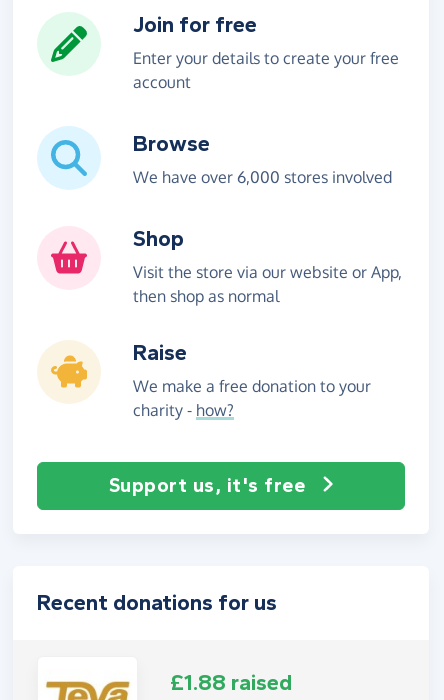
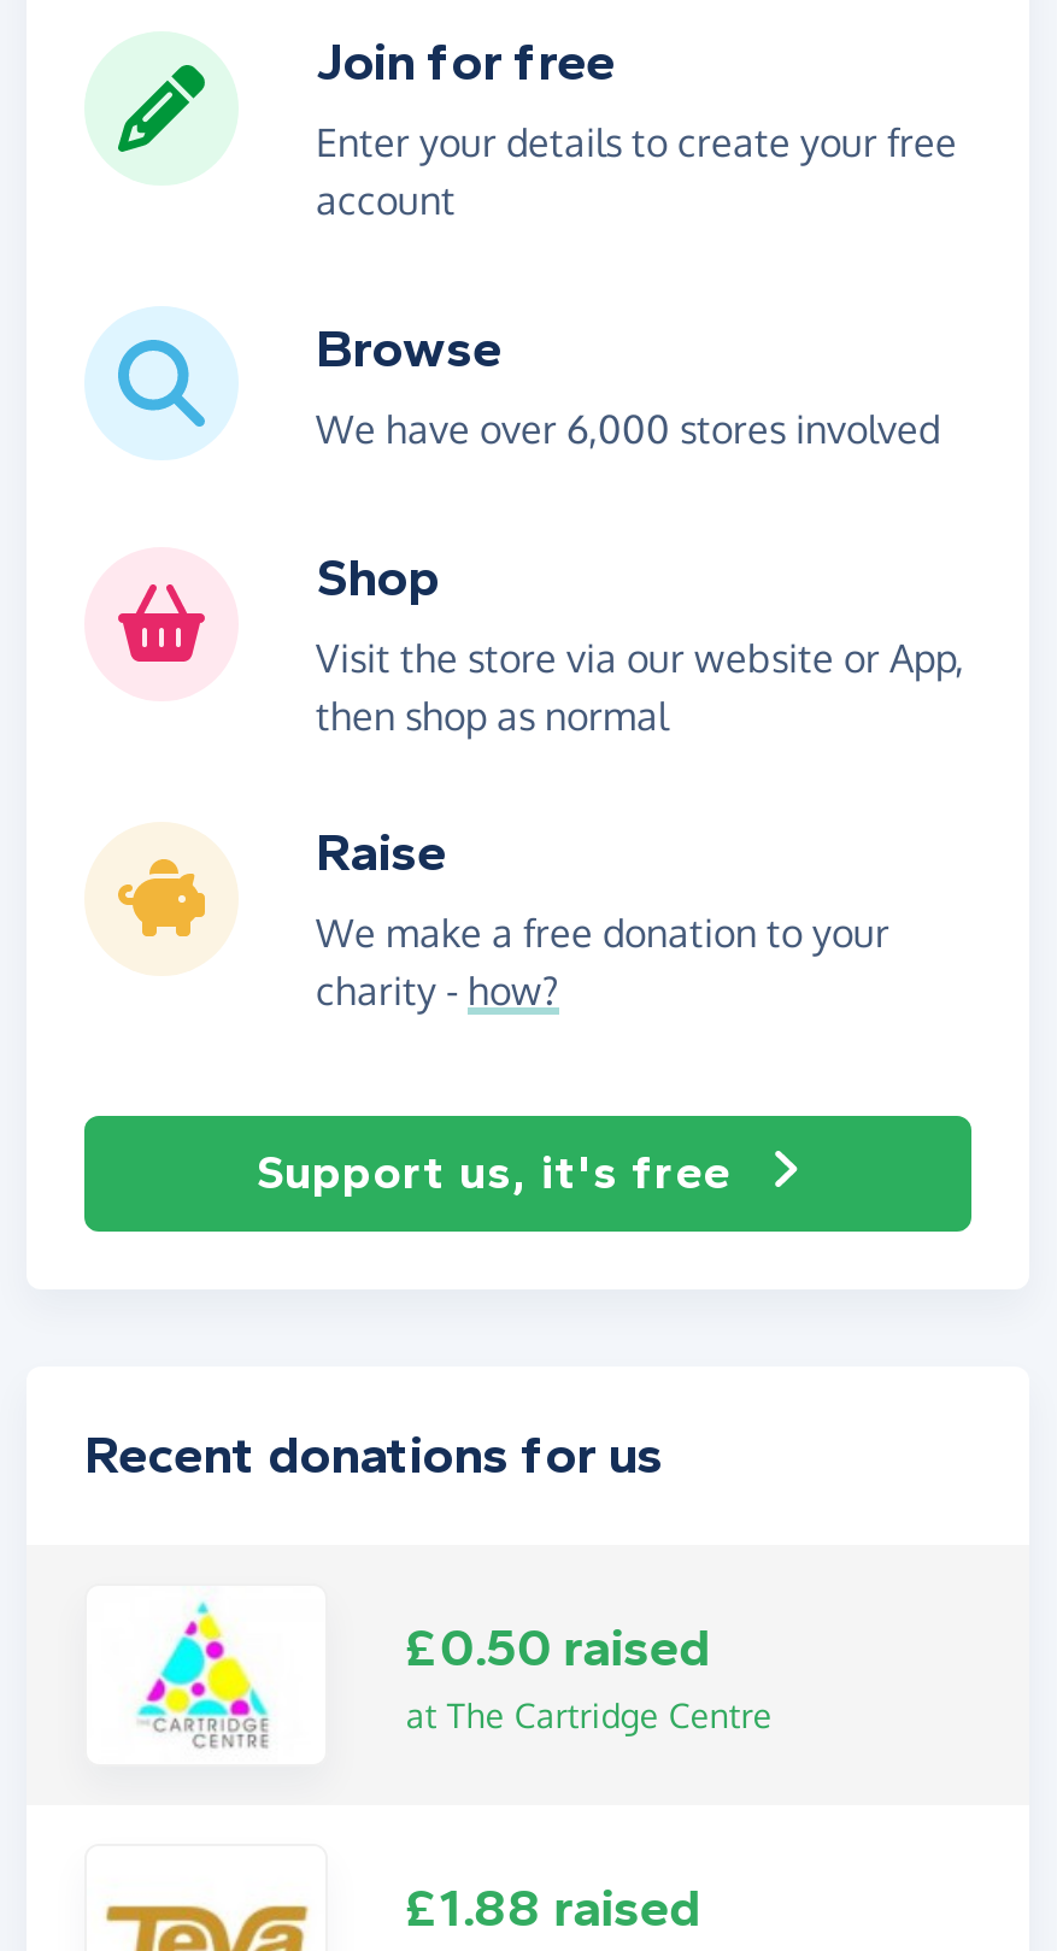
+ [image]

+ £0.50 raised
+ at The Cartridge Centre
